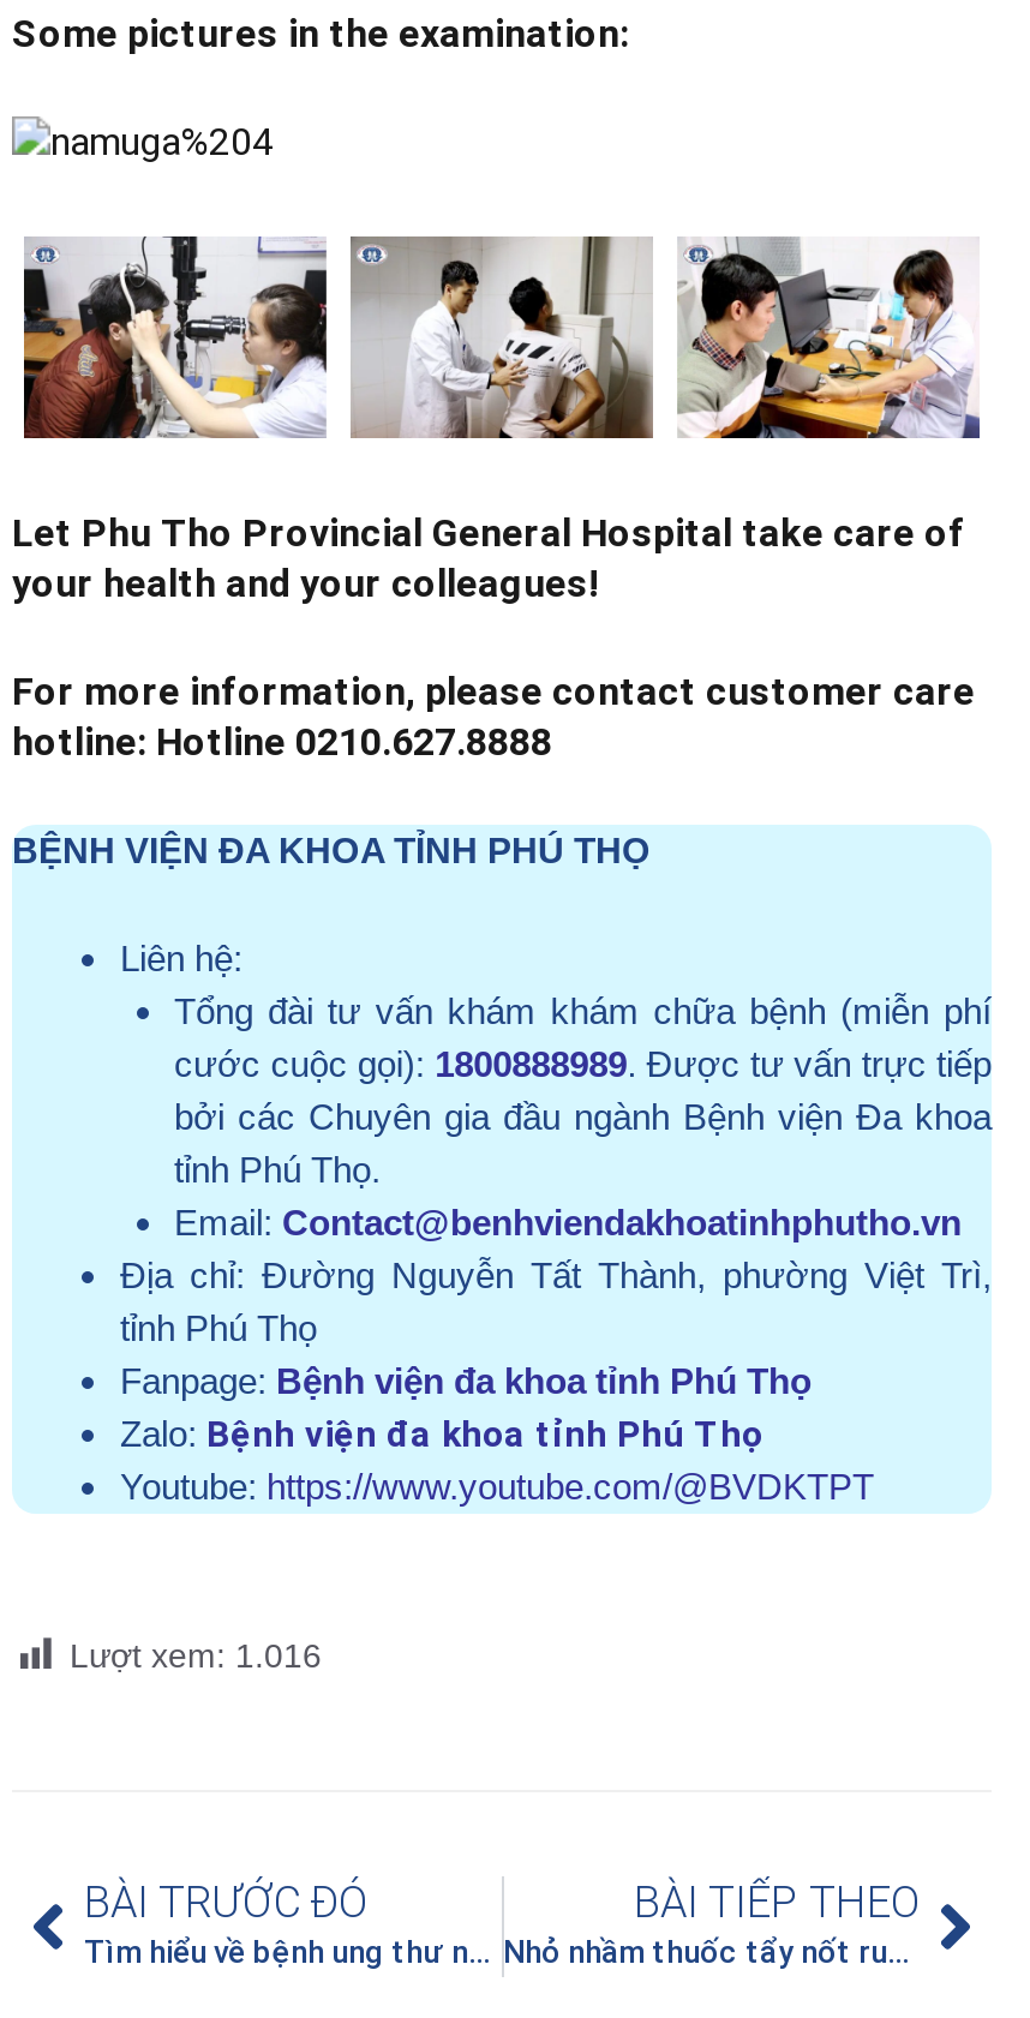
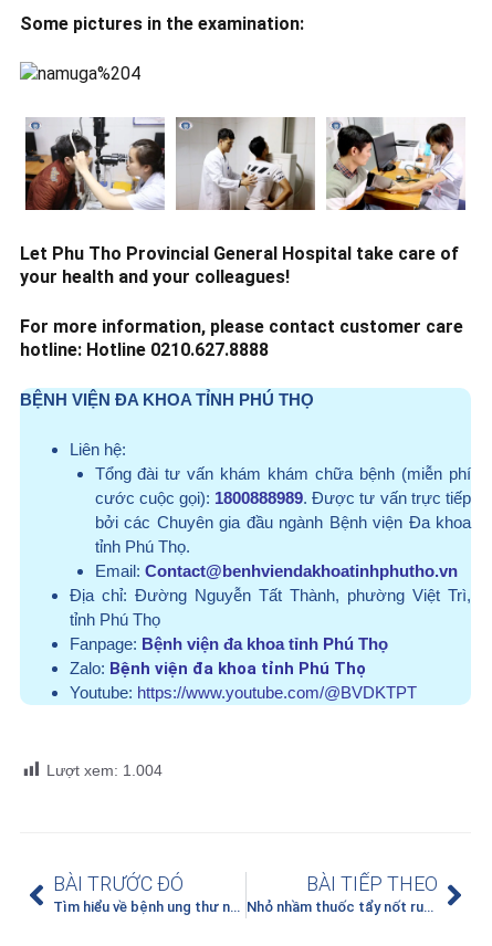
- Lượt xem: 1.016
+ Lượt xem: 1.004
